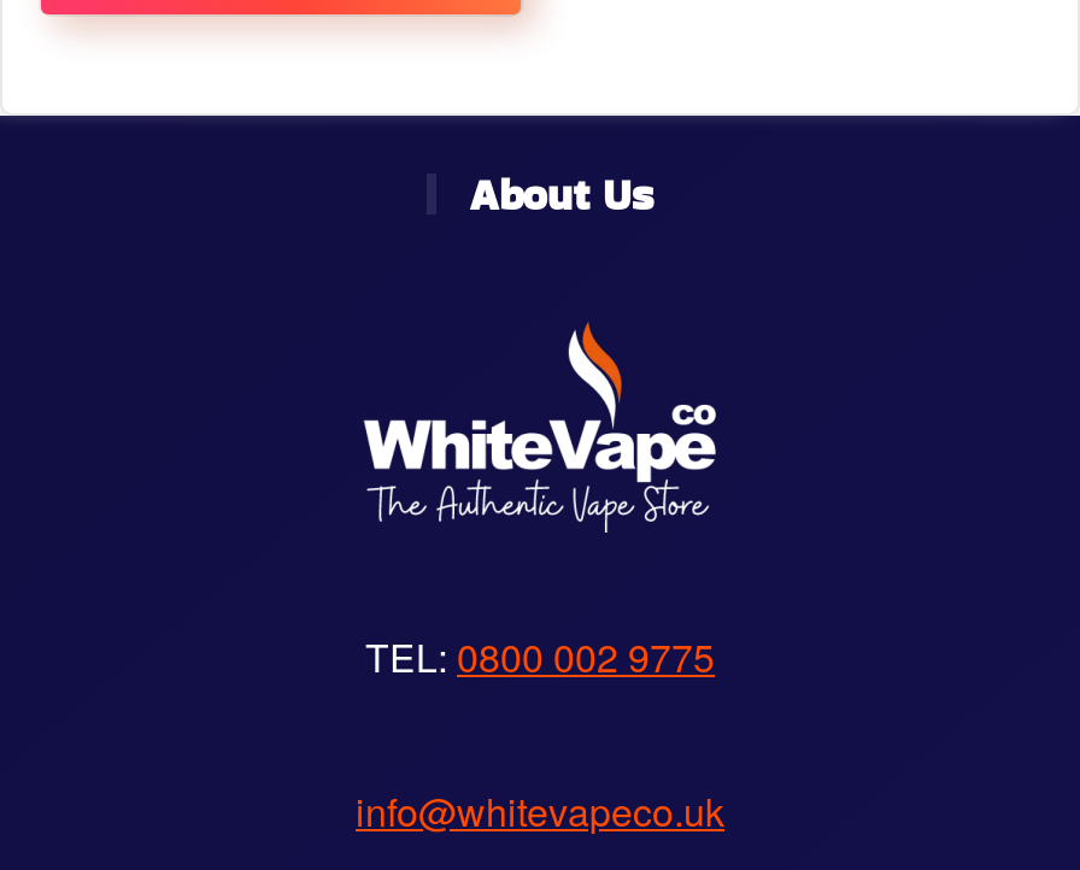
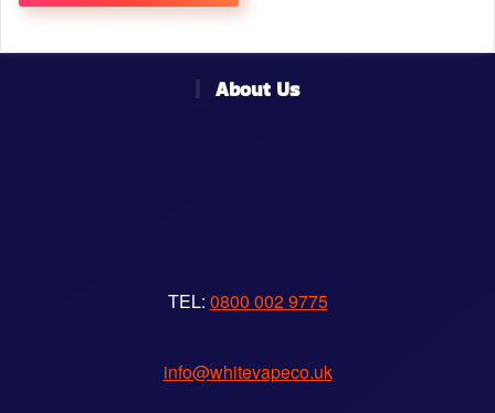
- [image]
